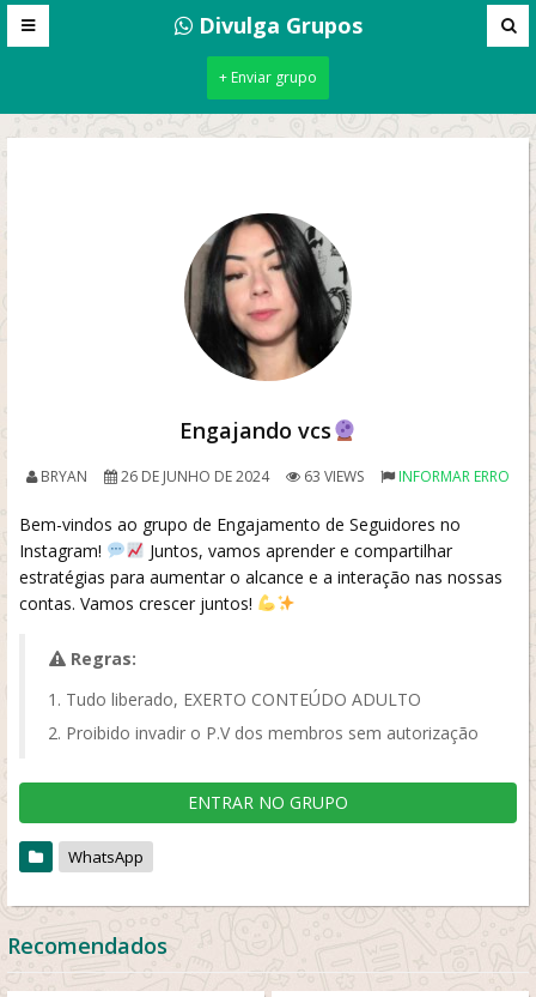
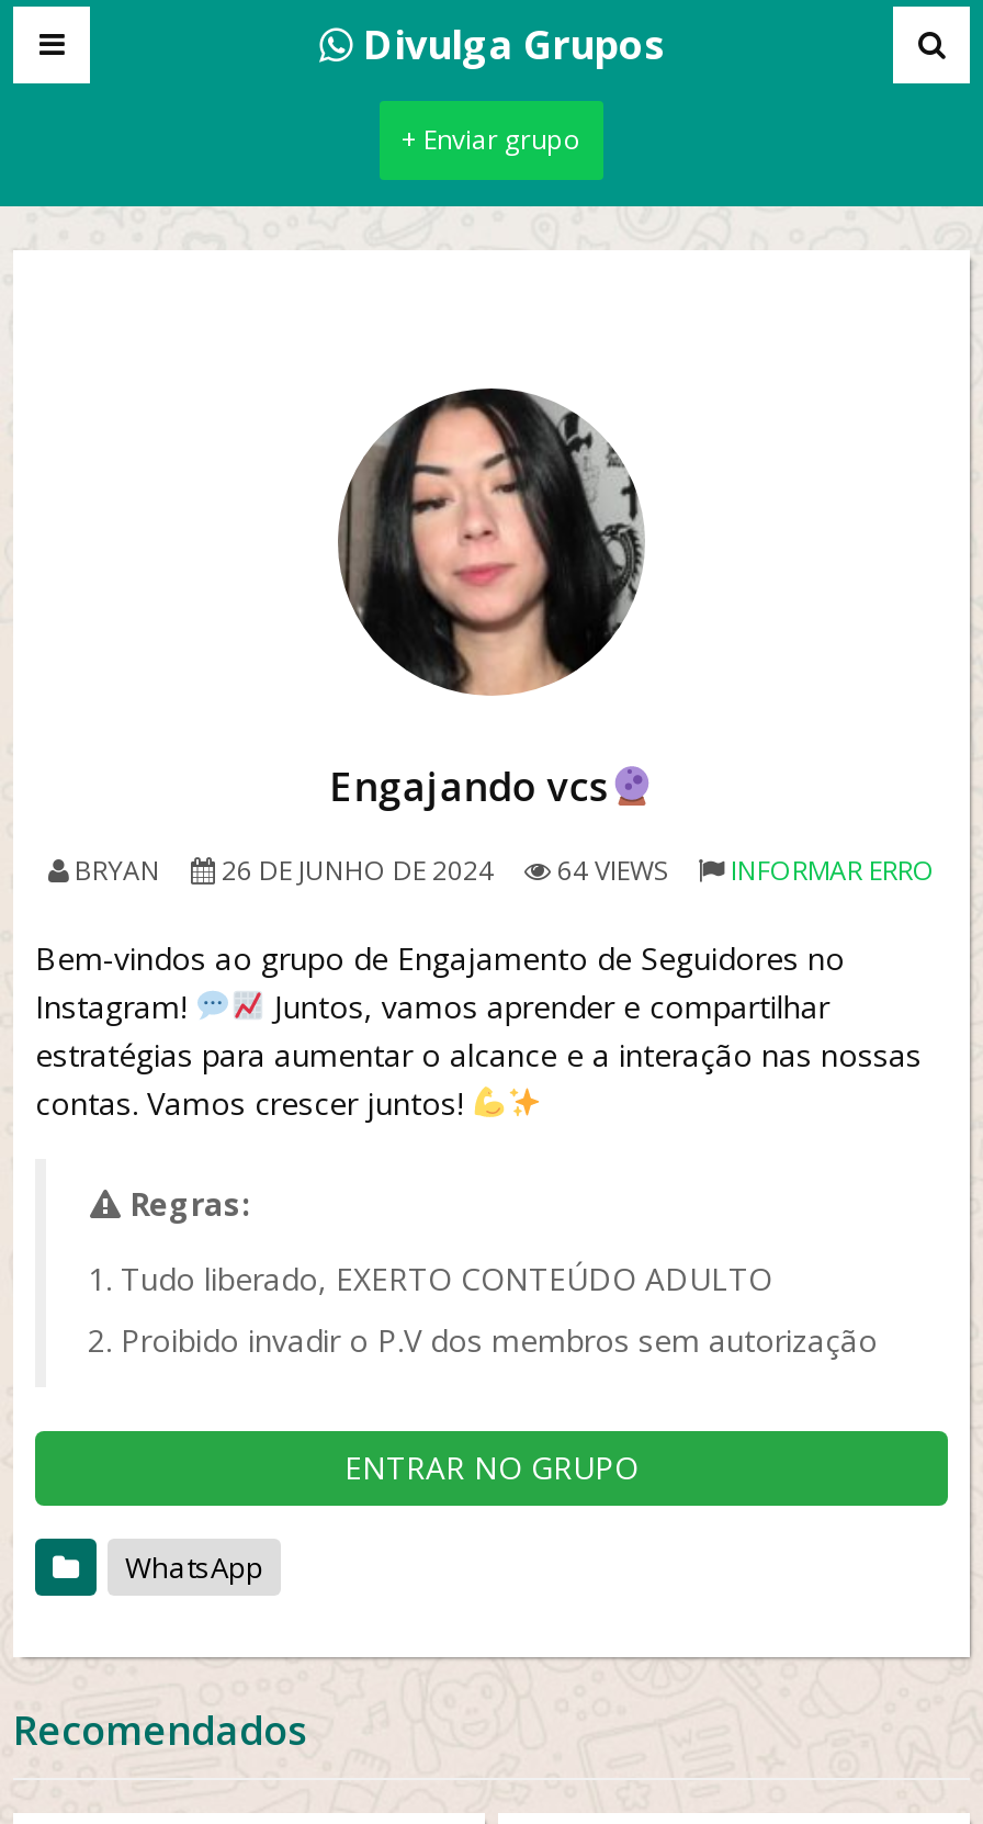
- BRYAN 26 DE JUNHO DE 2024 63 VIEWS INFORMAR ERRO
+ BRYAN 26 DE JUNHO DE 2024 64 VIEWS INFORMAR ERRO
